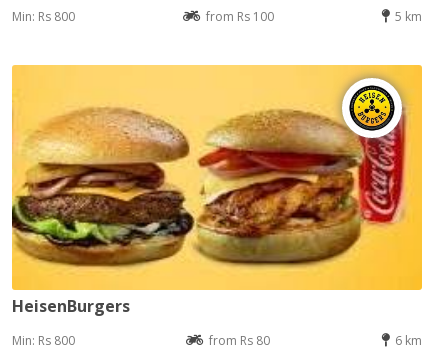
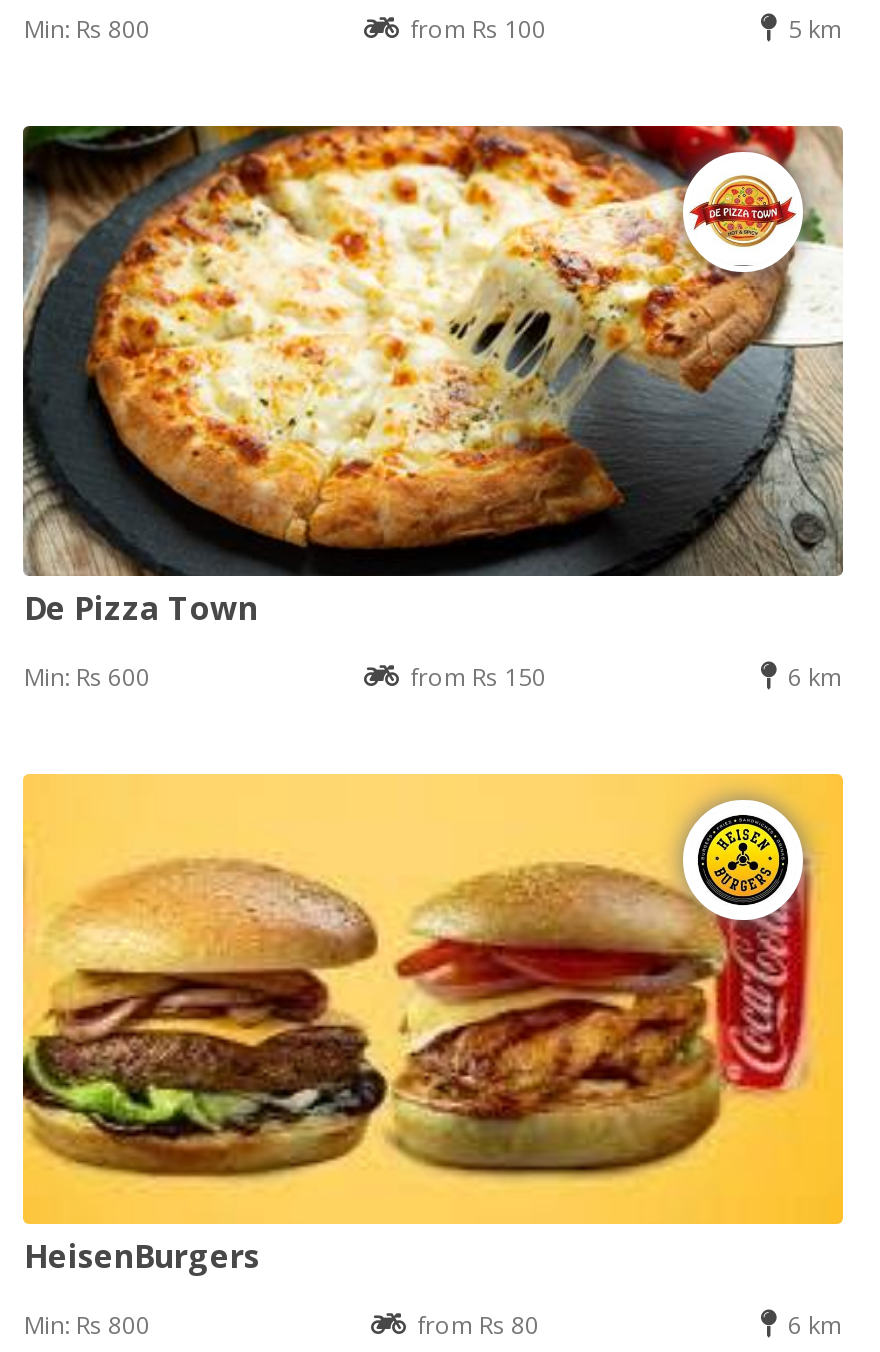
+ [image]
+ De Pizza Town
+ Min: Rs 600
+ from Rs 150
+ 6 km
